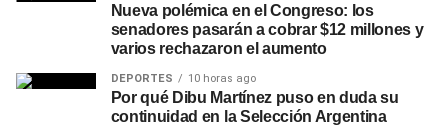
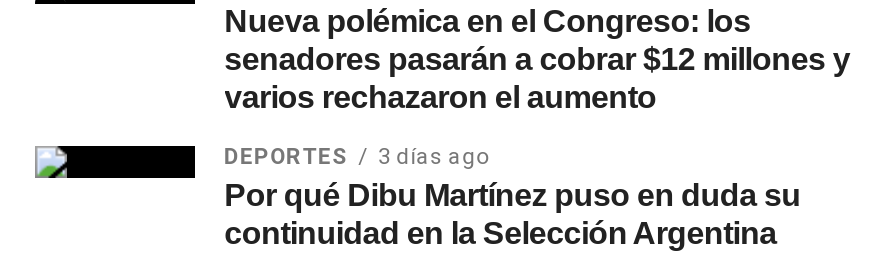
- DEPORTES 10 horas ago
+ DEPORTES 3 días ago
